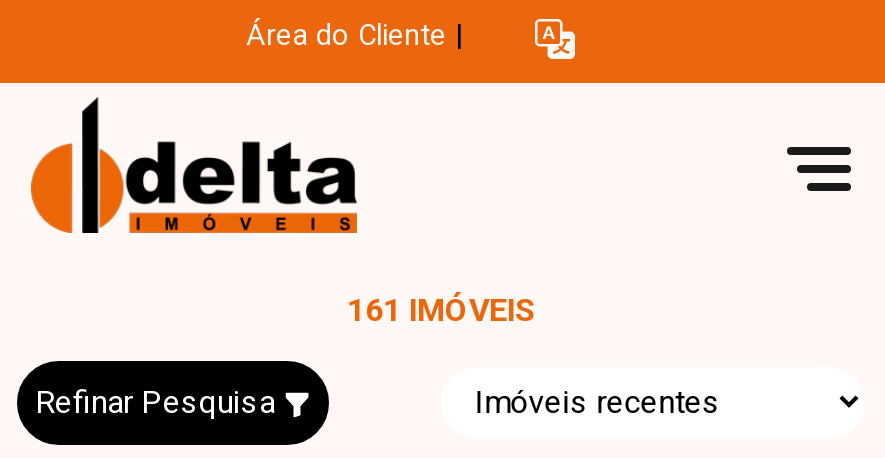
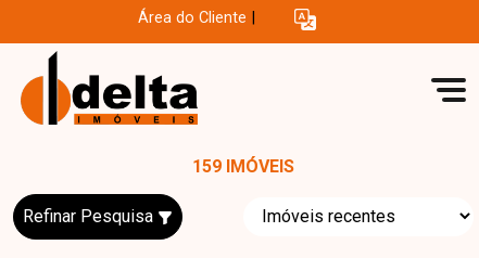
- 161 IMÓVEIS
+ 159 IMÓVEIS
